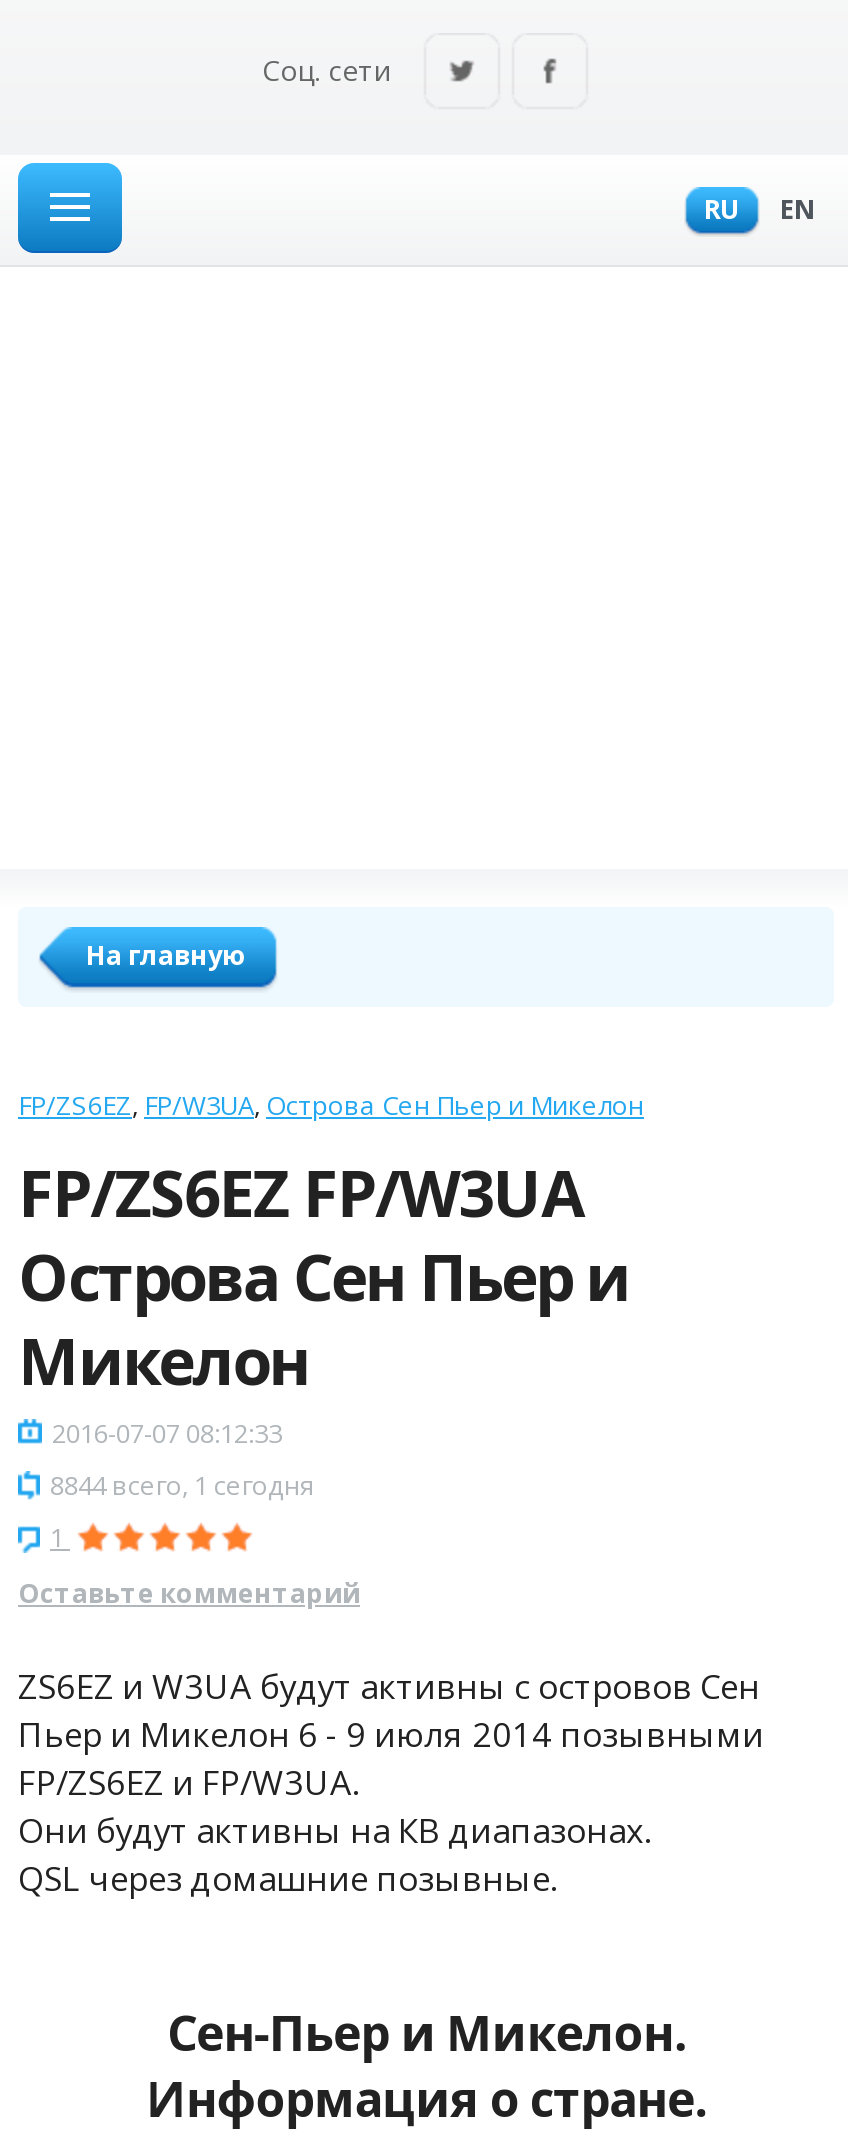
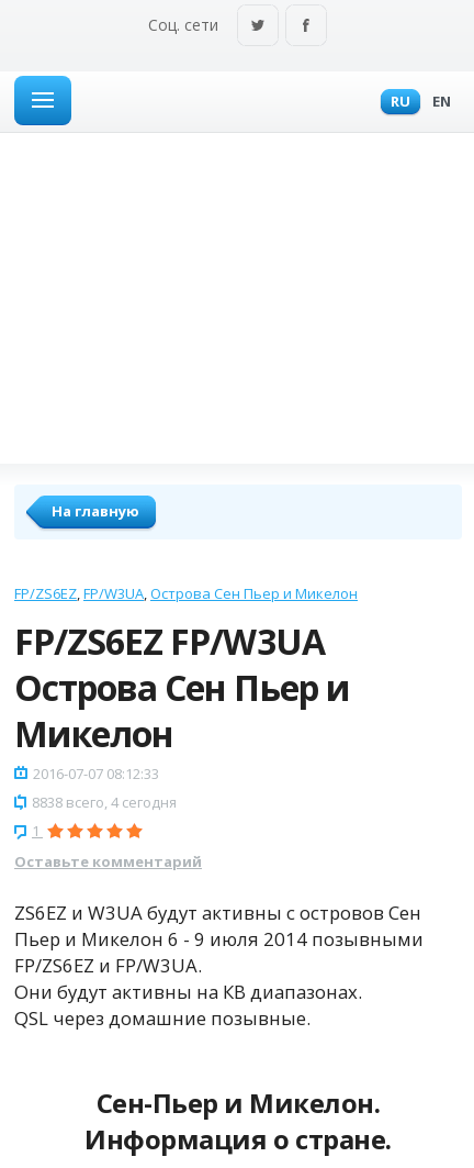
- 8844 всего, 1 сегодня
+ 8838 всего, 4 сегодня
